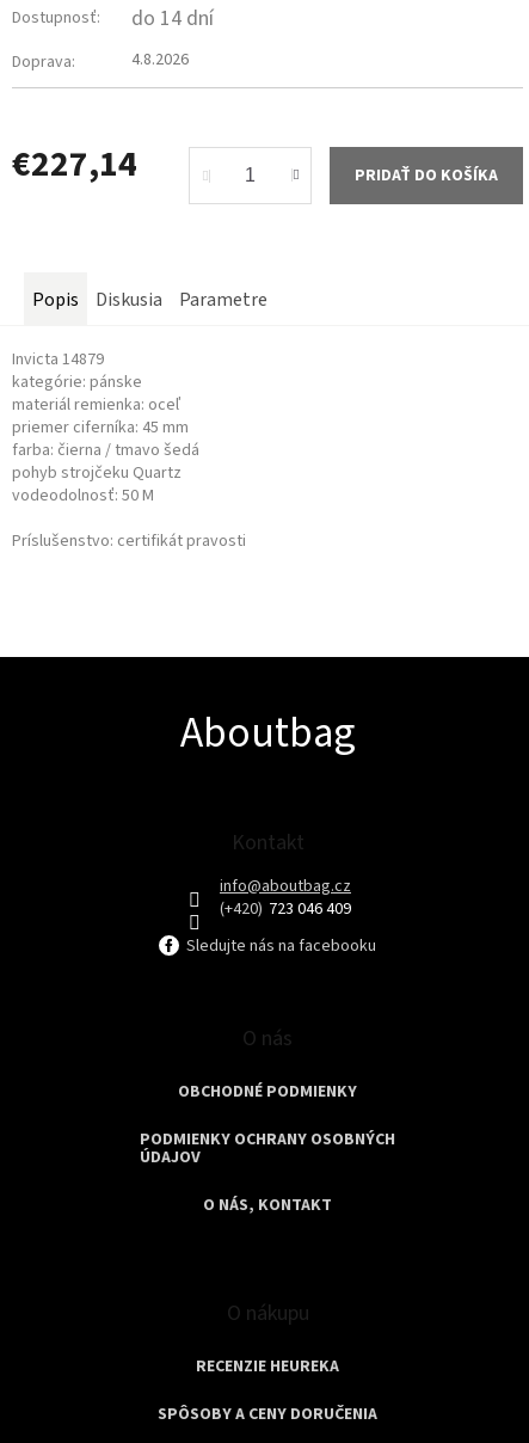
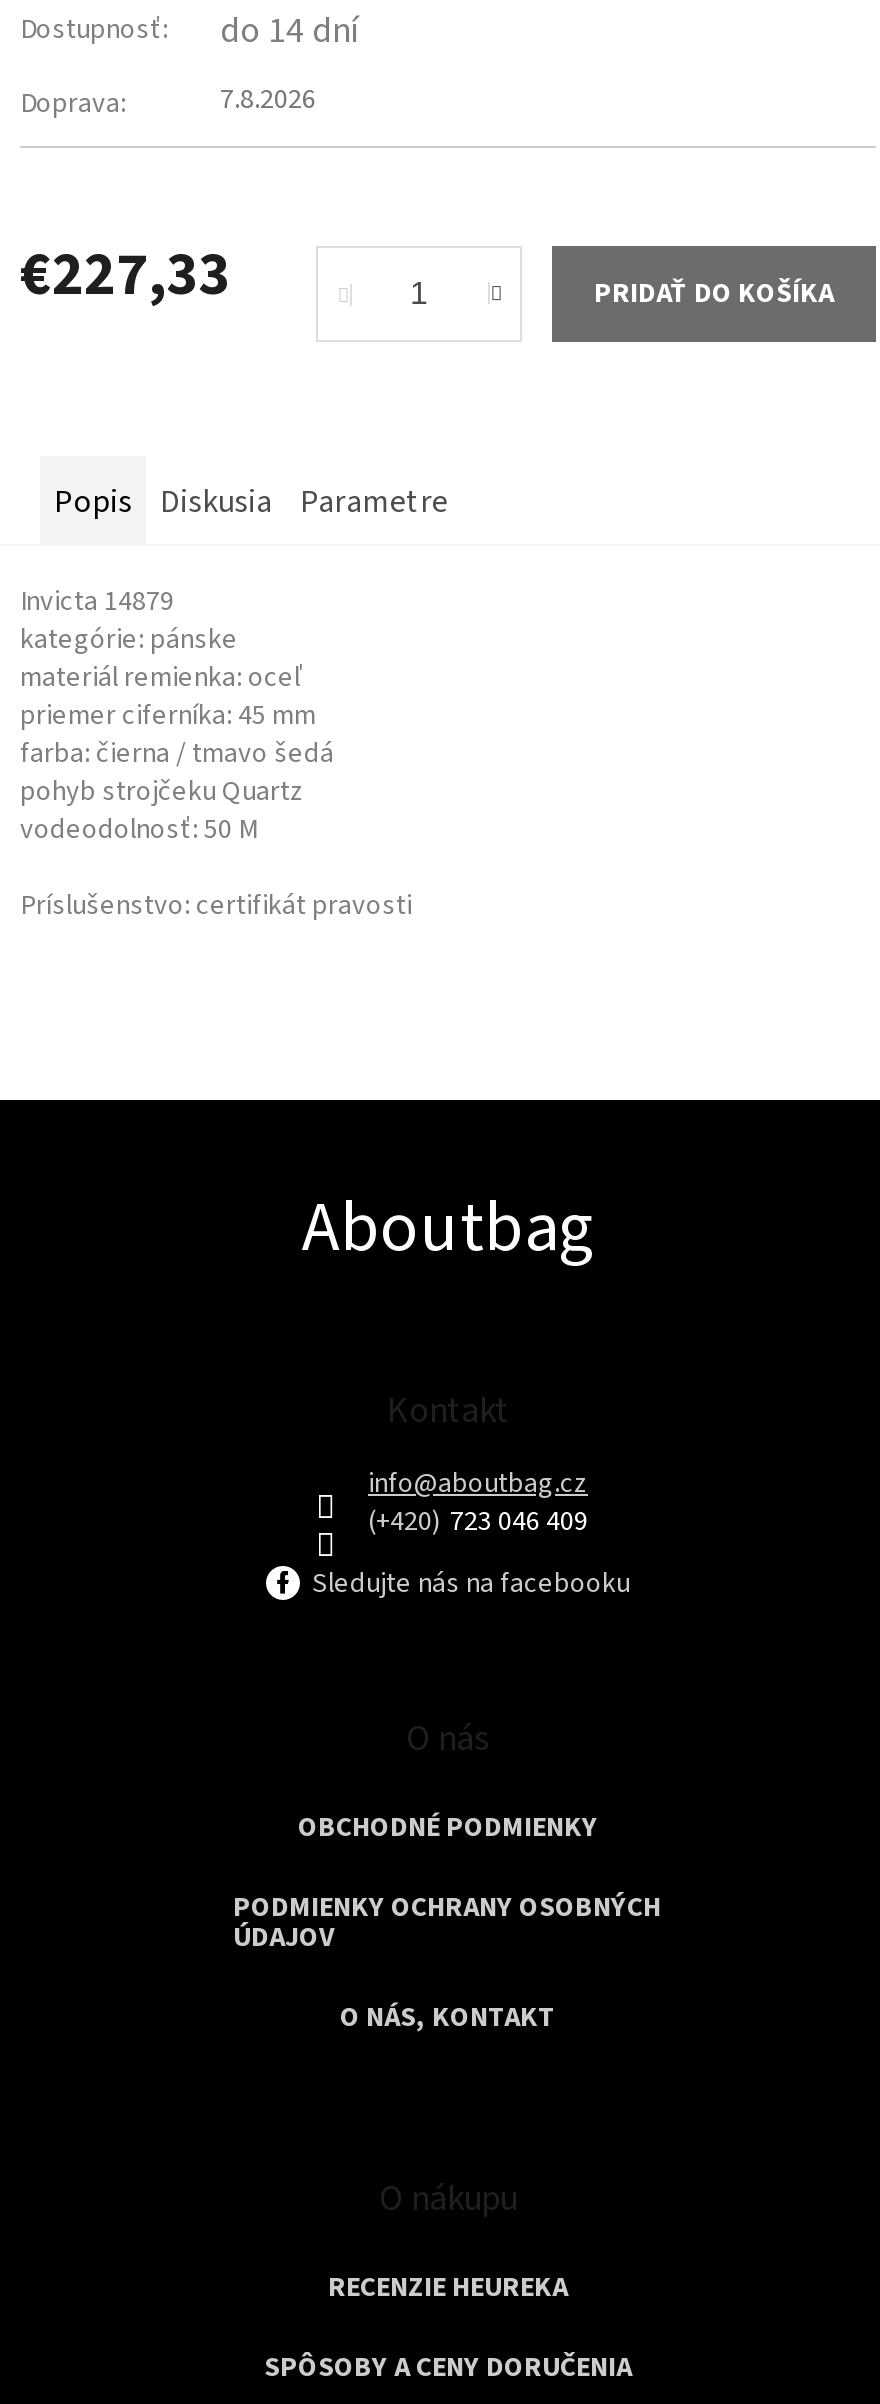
- 4.8.2026
+ 7.8.2026

- €227,14
+ €227,33
